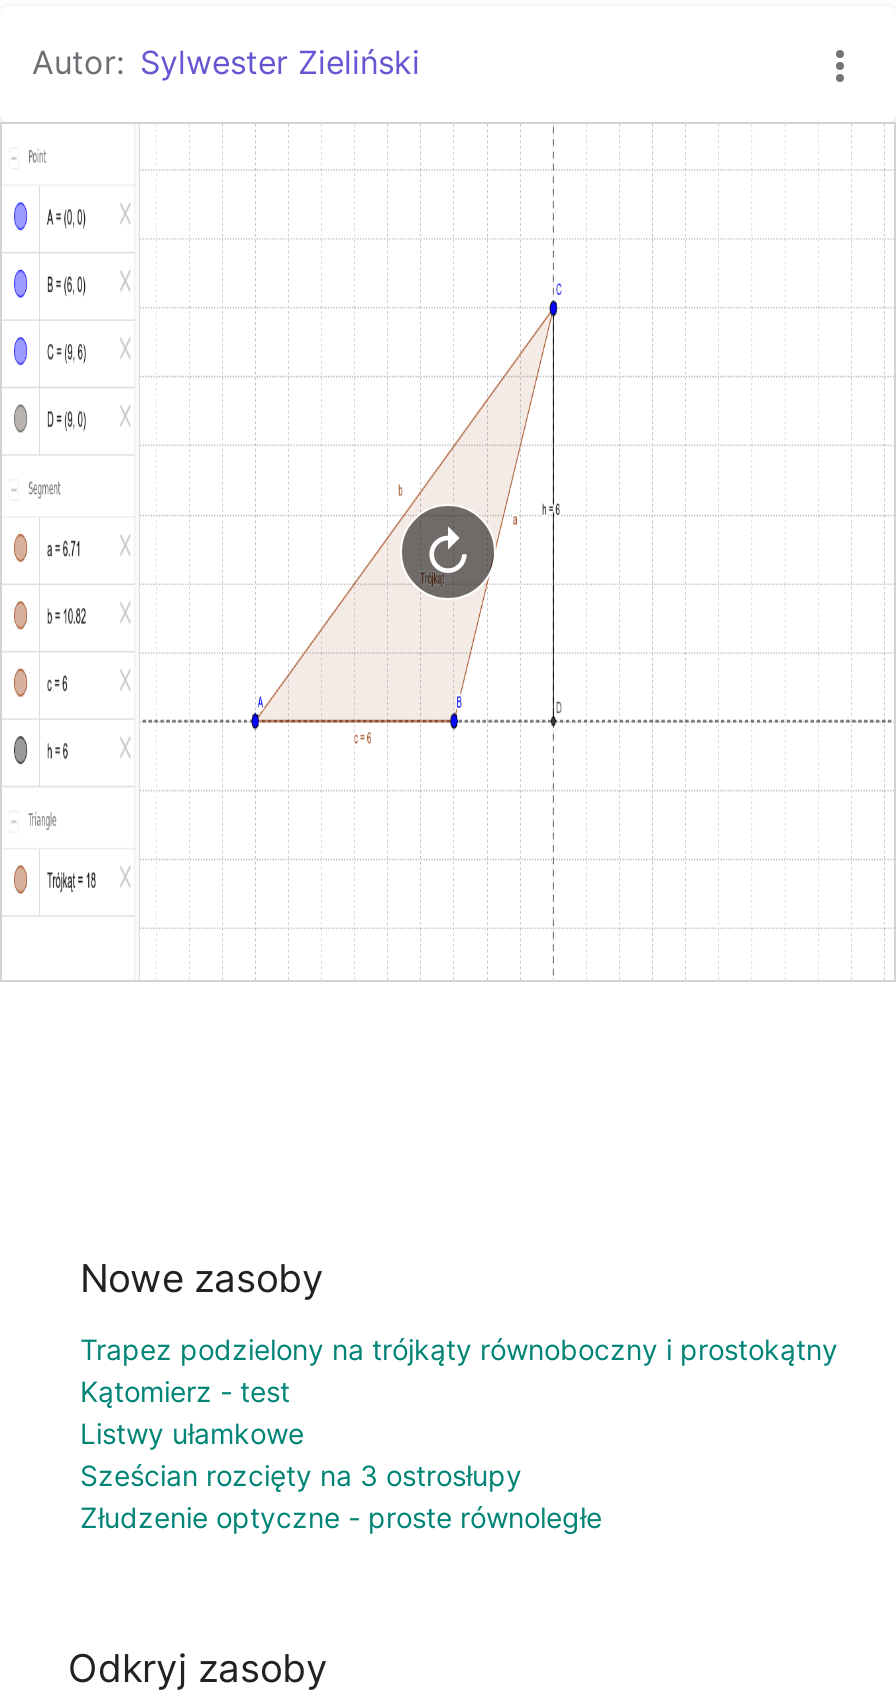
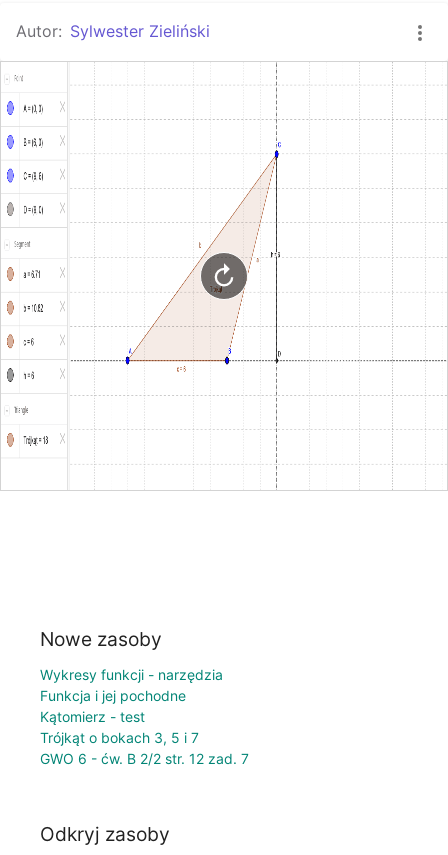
- Trapez podzielony na trójkąty równoboczny i prostokątny
+ Wykresy funkcji - narzędzia
+ Funkcja i jej pochodne

moved down: Kątomierz - test

- Listwy ułamkowe
- Sześcian rozcięty na 3 ostrosłupy
- Złudzenie optyczne - proste równoległe
+ Trójkąt o bokach 3, 5 i 7
+ GWO 6 - ćw. B 2/2 str. 12 zad. 7
